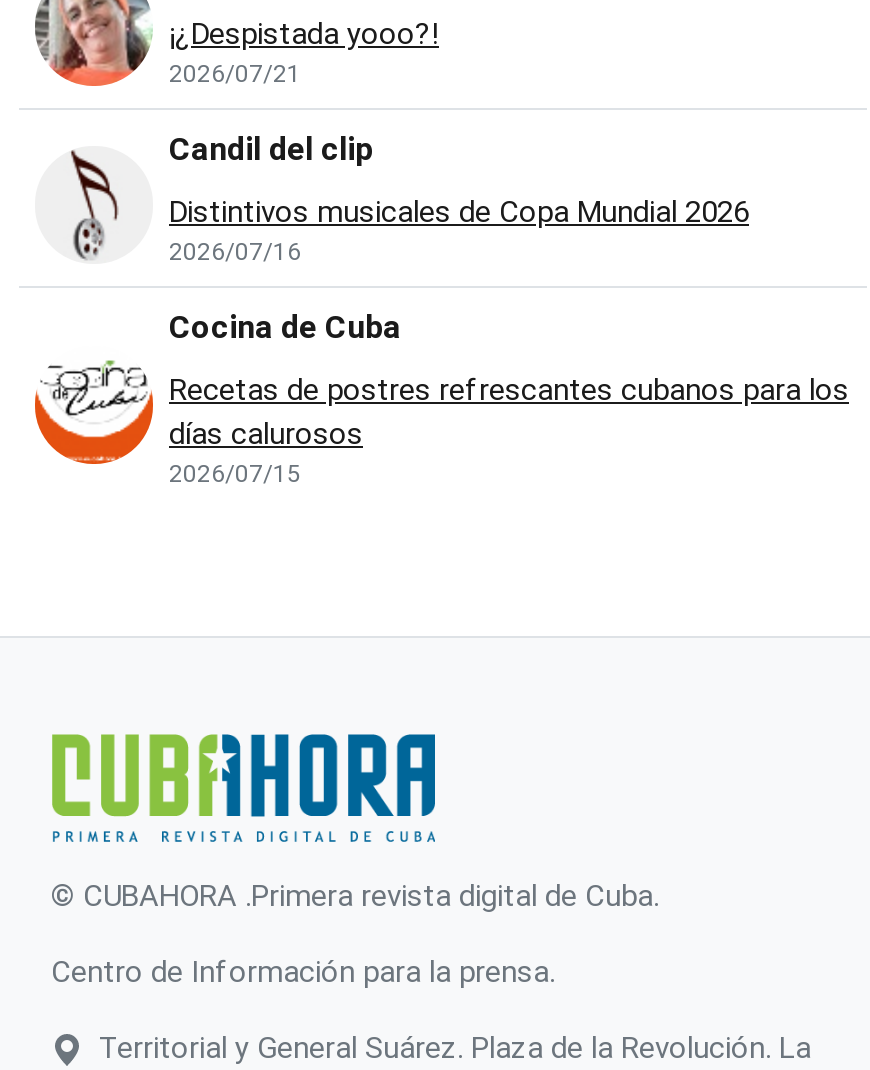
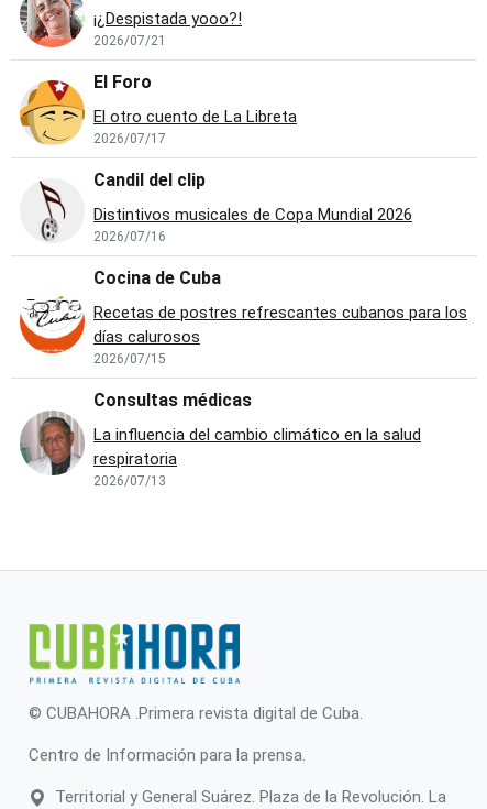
+ [image]
+ El Foro
+ El otro cuento de La Libreta
+ 2026/07/17

+ [image]
+ Consultas médicas
+ La influencia del cambio climático en la salud
+ respiratoria
+ 2026/07/13
